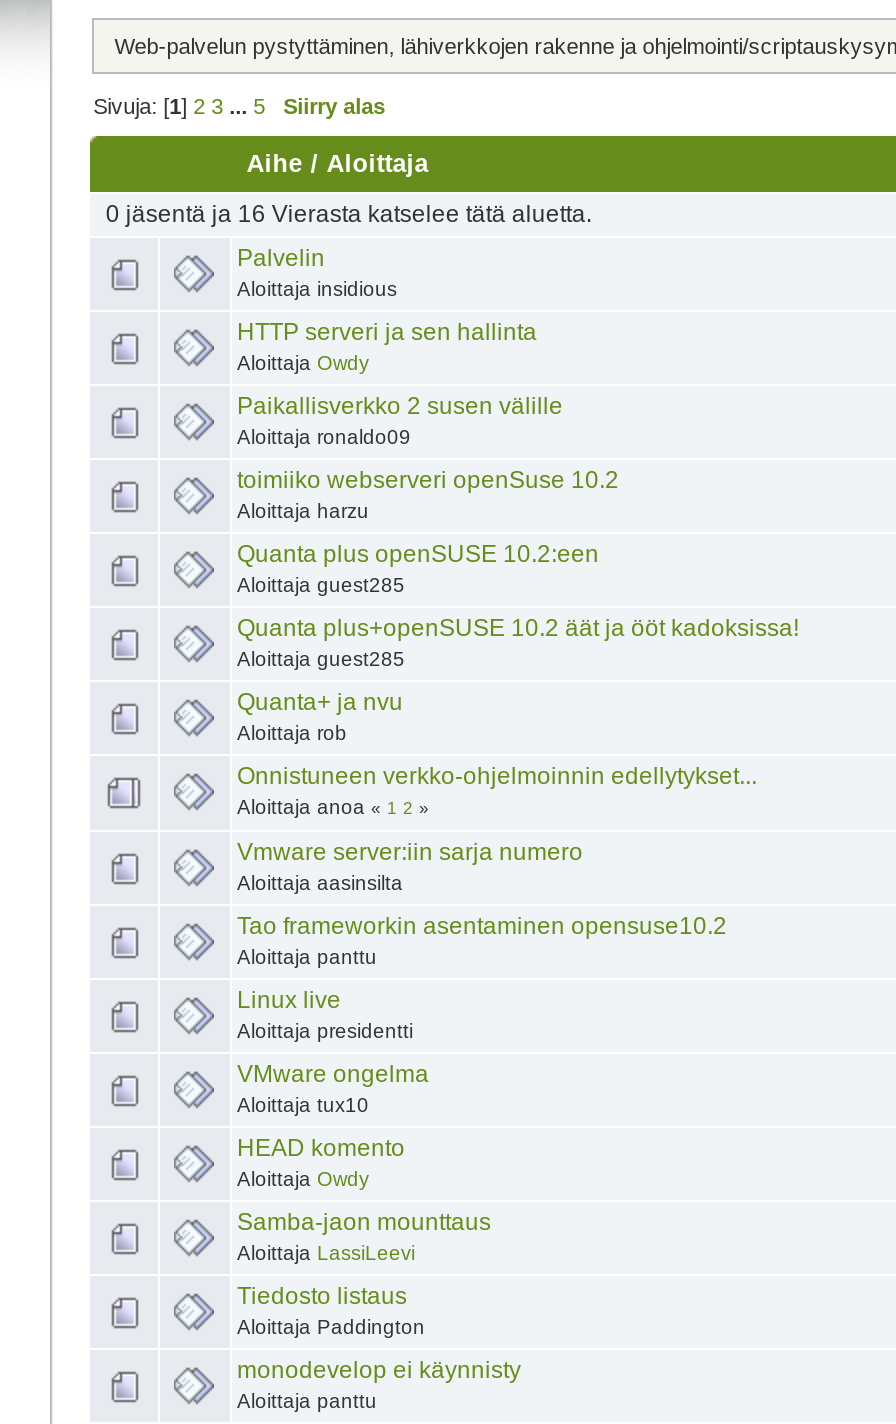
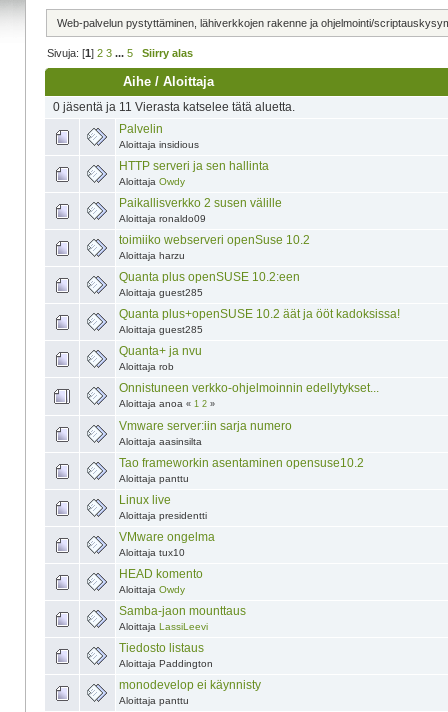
- 0 jäsentä ja 16 Vierasta katselee tätä aluetta.
+ 0 jäsentä ja 11 Vierasta katselee tätä aluetta.
